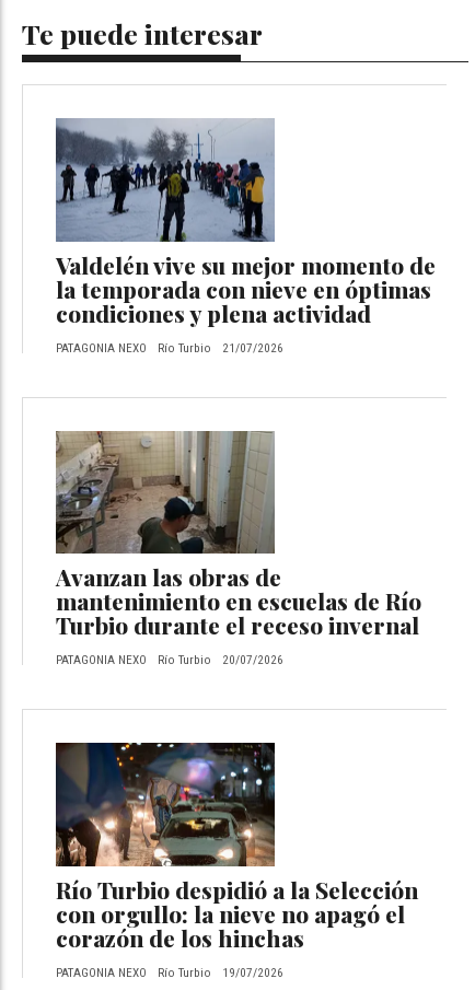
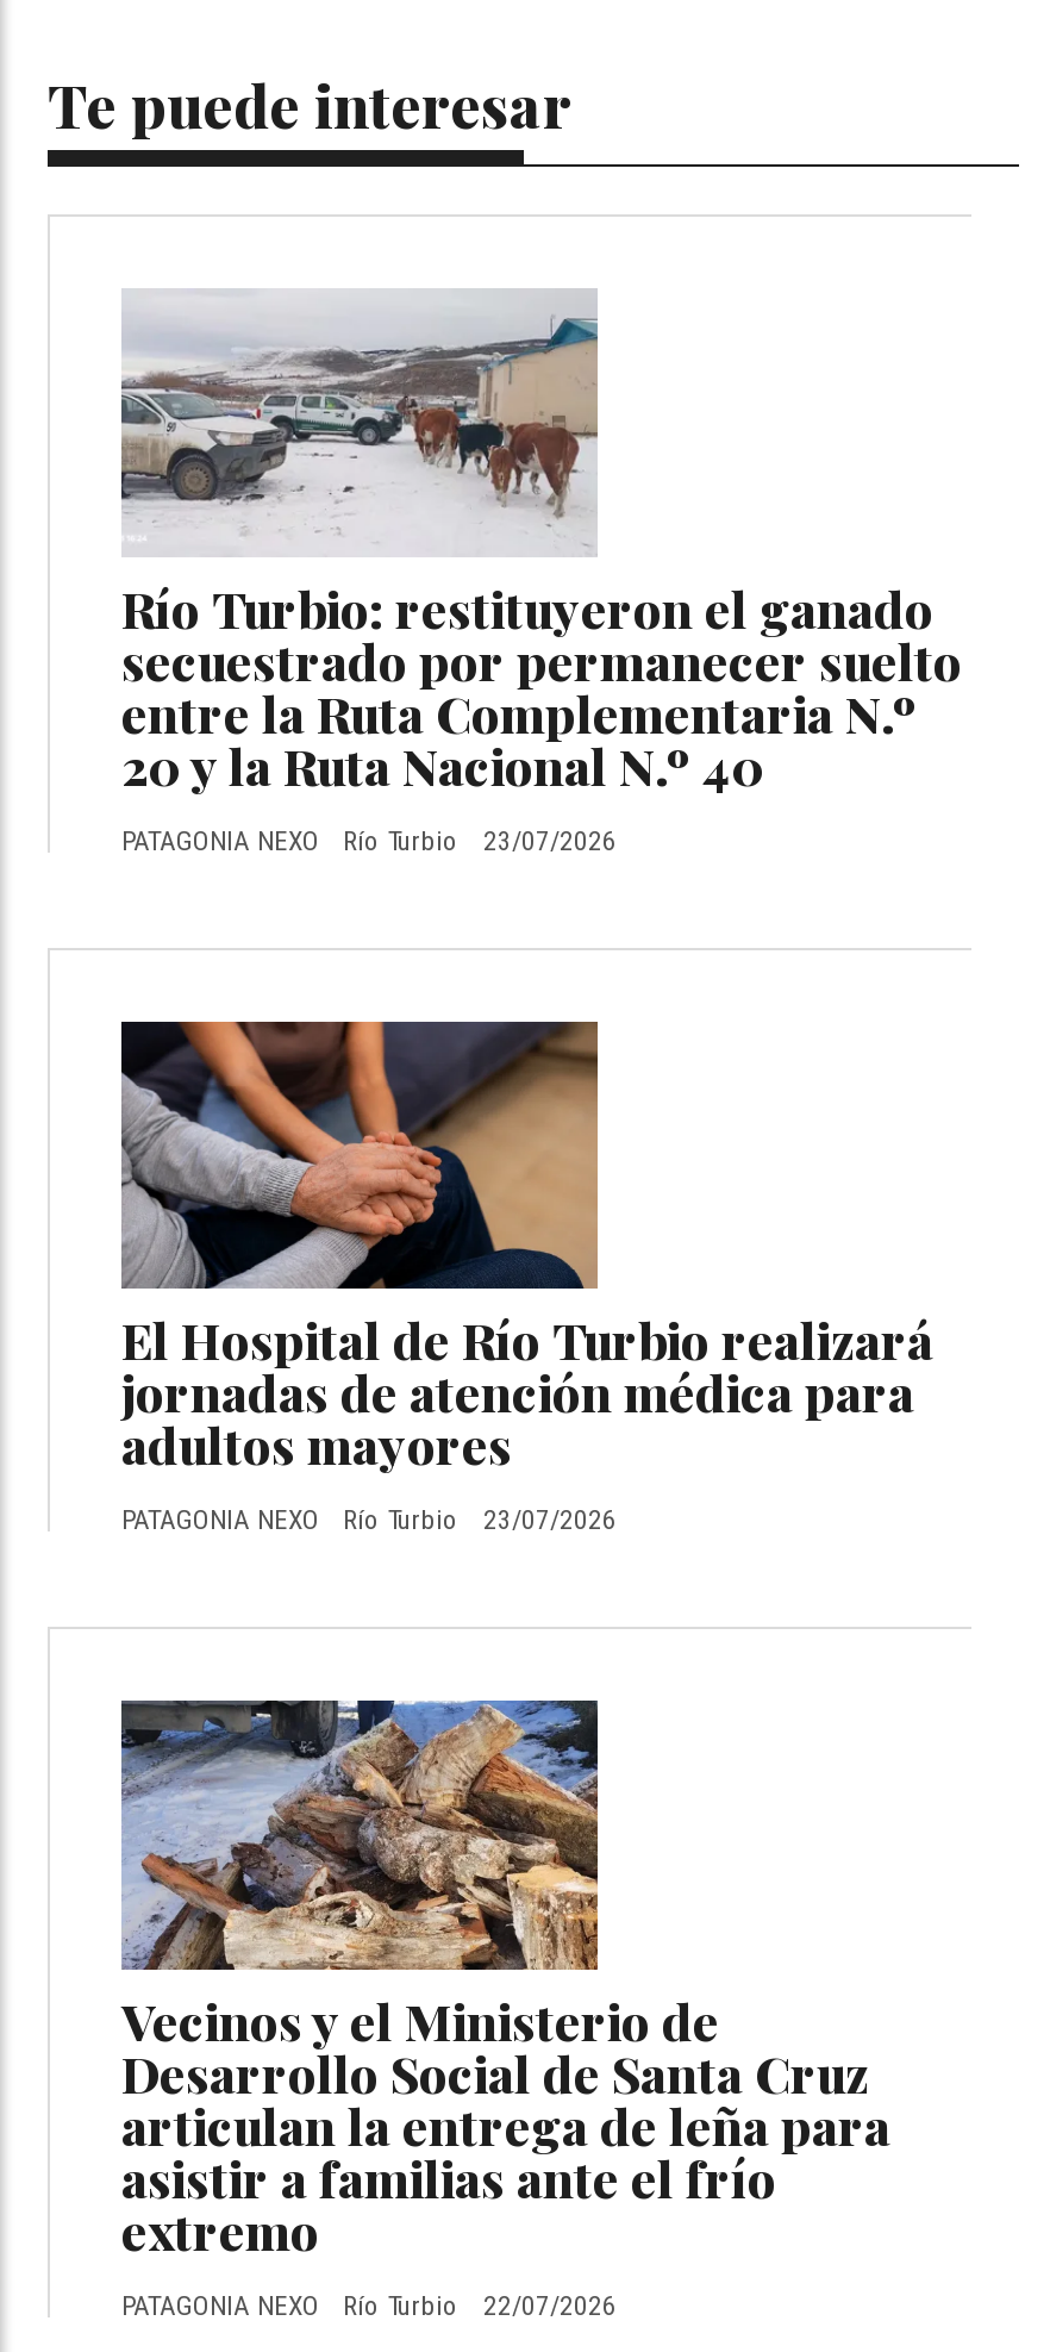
- [image]
- Valdelén vive su mejor momento de
- la temporada con nieve en óptimas
- condiciones y plena actividad
+ [image]
+ Río Turbio: restituyeron el ganado
+ secuestrado por permanecer suelto
+ entre la Ruta Complementaria N.º
+ 20 y la Ruta Nacional N.º 40

- PATAGONIA NEXO Río Turbio 21/07/2026
+ PATAGONIA NEXO Río Turbio 23/07/2026

- [image]
- Avanzan las obras de
- mantenimiento en escuelas de Río
- Turbio durante el receso invernal
+ [image]
+ El Hospital de Río Turbio realizará
+ jornadas de atención médica para
+ adultos mayores

- PATAGONIA NEXO Río Turbio 20/07/2026
+ PATAGONIA NEXO Río Turbio 23/07/2026

- [image]
+ [image]

- Río Turbio despidió a la Selección
- con orgullo: la nieve no apagó el
- corazón de los hinchas
+ Vecinos y el Ministerio de
+ Desarrollo Social de Santa Cruz
+ articulan la entrega de leña para
+ asistir a familias ante el frío
+ extremo

- PATAGONIA NEXO Río Turbio 19/07/2026
+ PATAGONIA NEXO Río Turbio 22/07/2026
